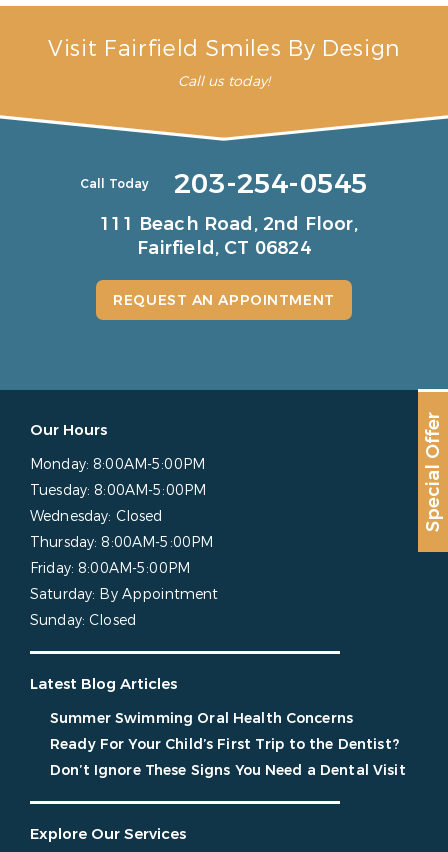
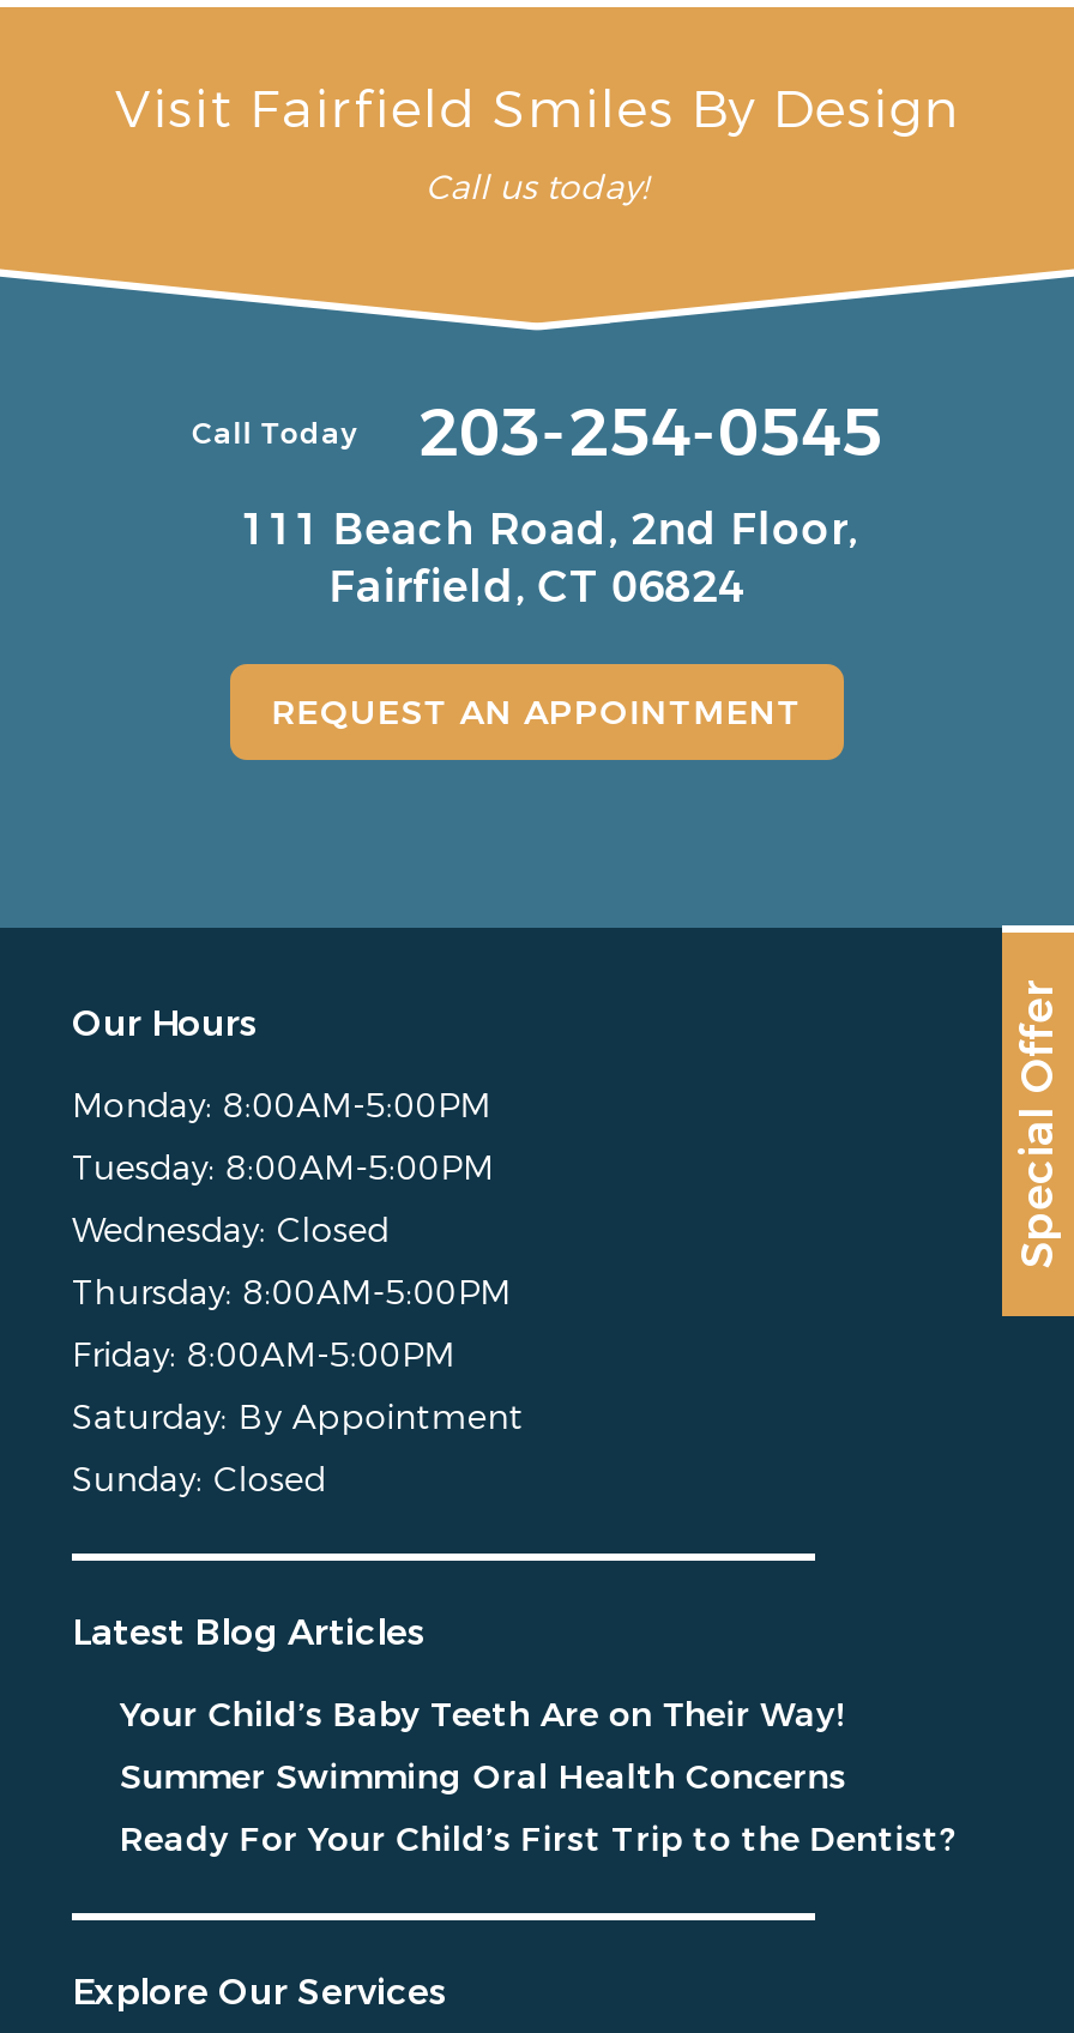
+ Your Child’s Baby Teeth Are on Their Way!

moved down: Summer Swimming Oral Health Concerns | Ready For Your Child’s First Trip to the Dentist?

- Don’t Ignore These Signs You Need a Dental Visit
